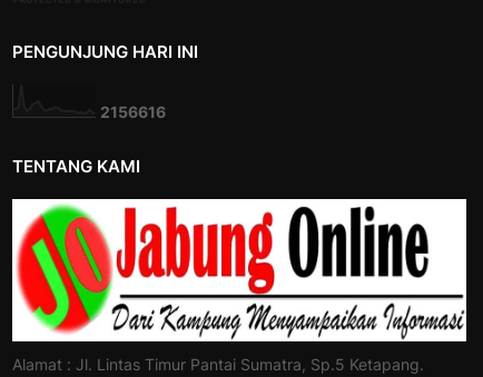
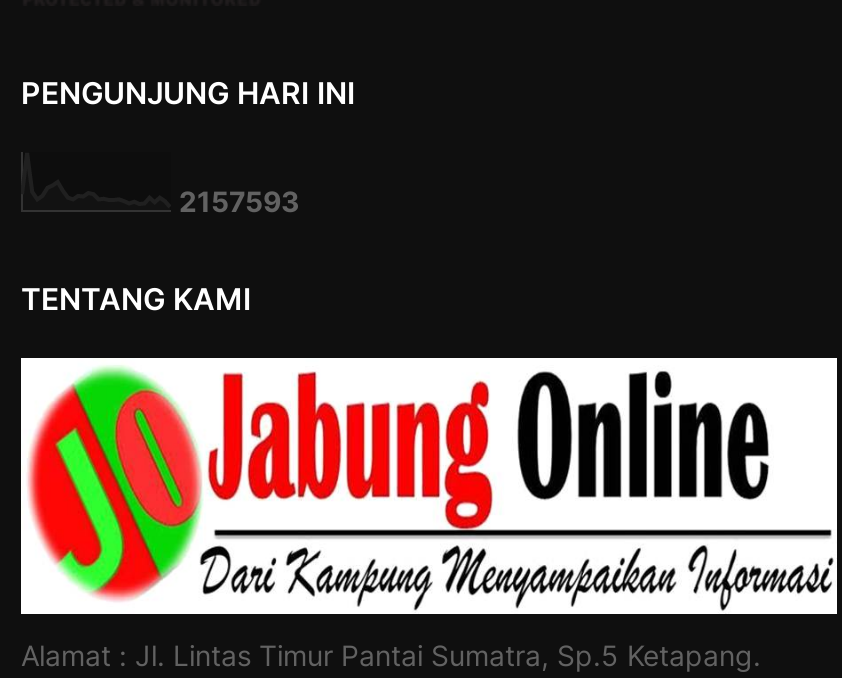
- 2156616
+ 2157593
